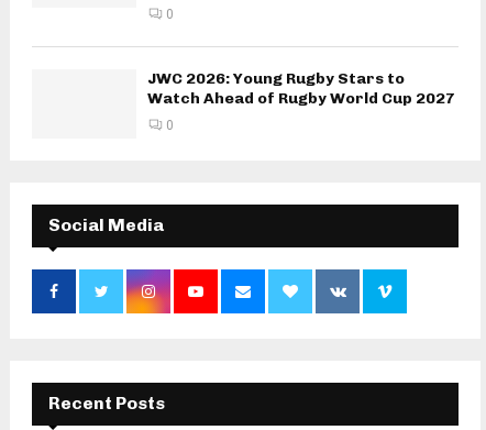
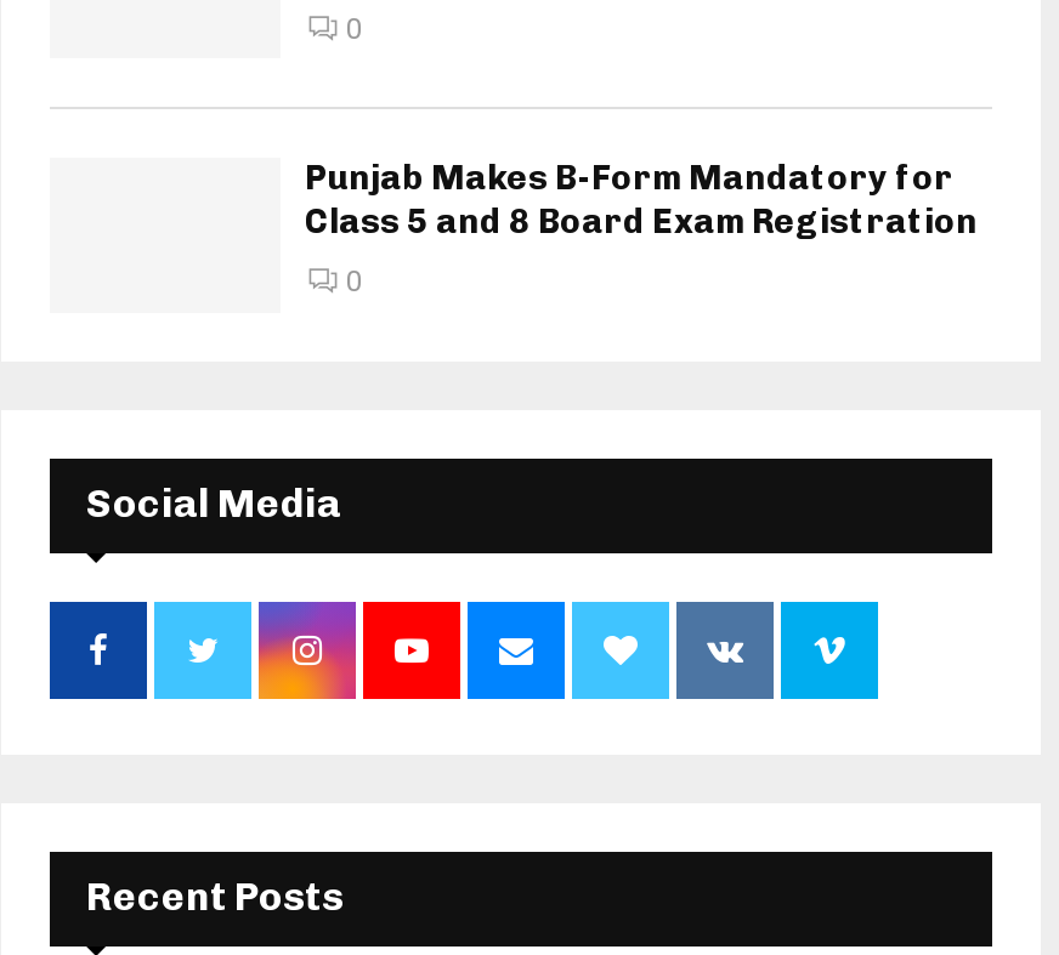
- JWC 2026: Young Rugby Stars to
- Watch Ahead of Rugby World Cup 2027
+ Punjab Makes B-Form Mandatory for
+ Class 5 and 8 Board Exam Registration
